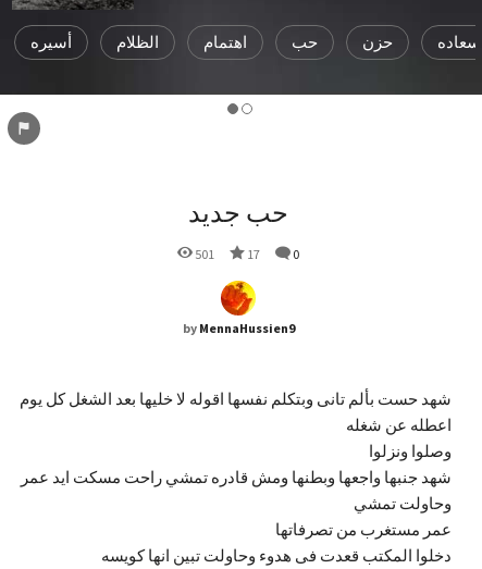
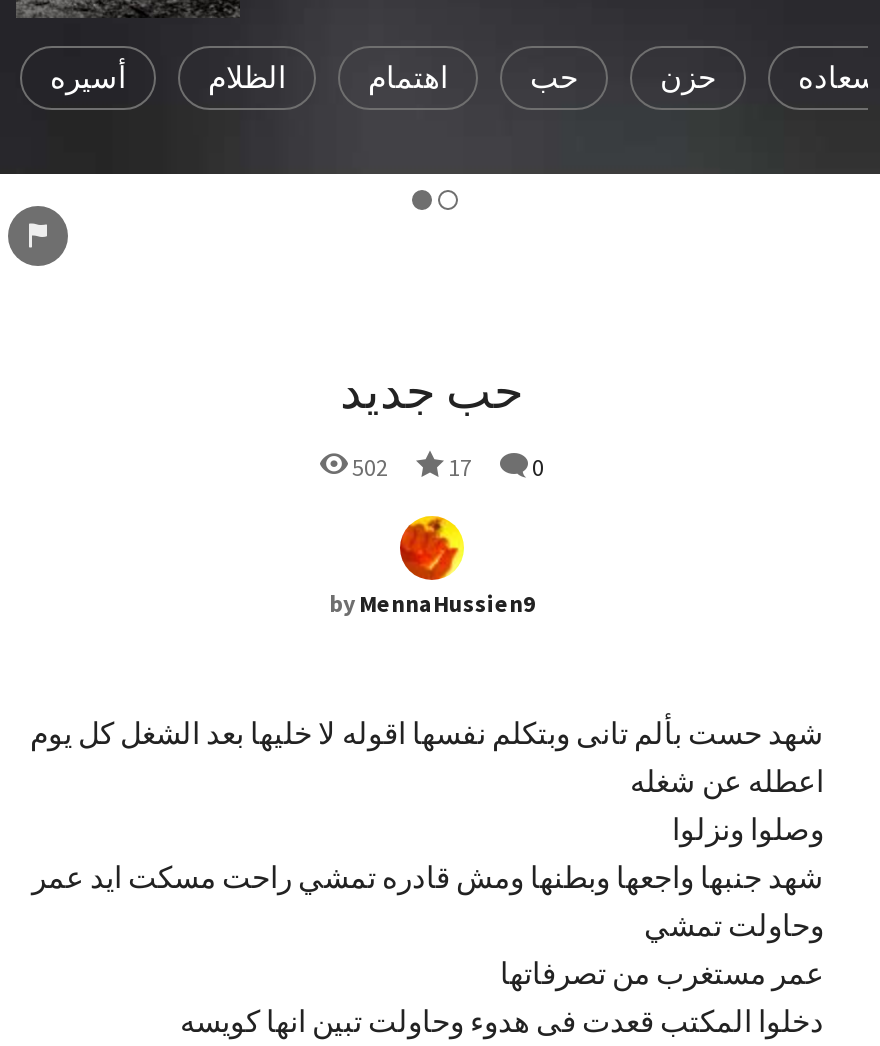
- 501 17 0
+ 502 17 0
